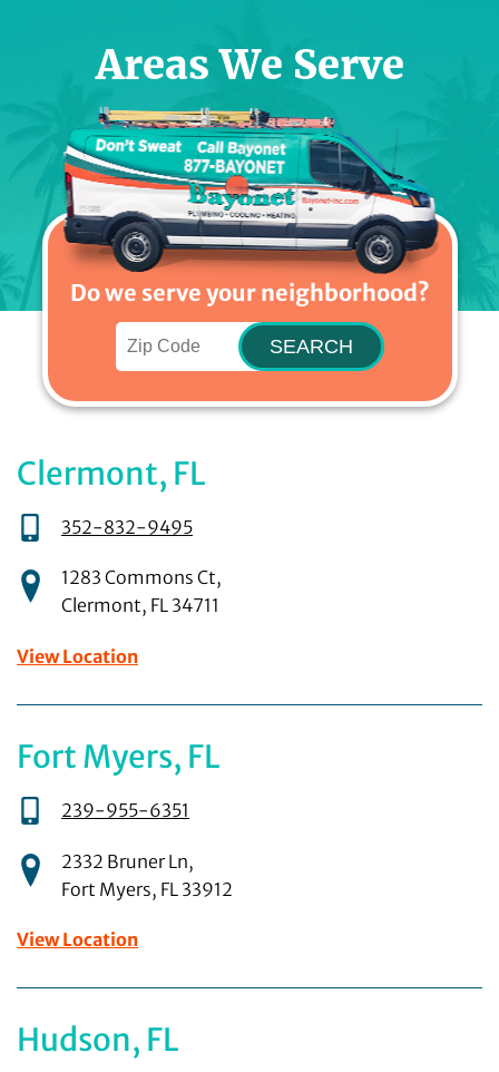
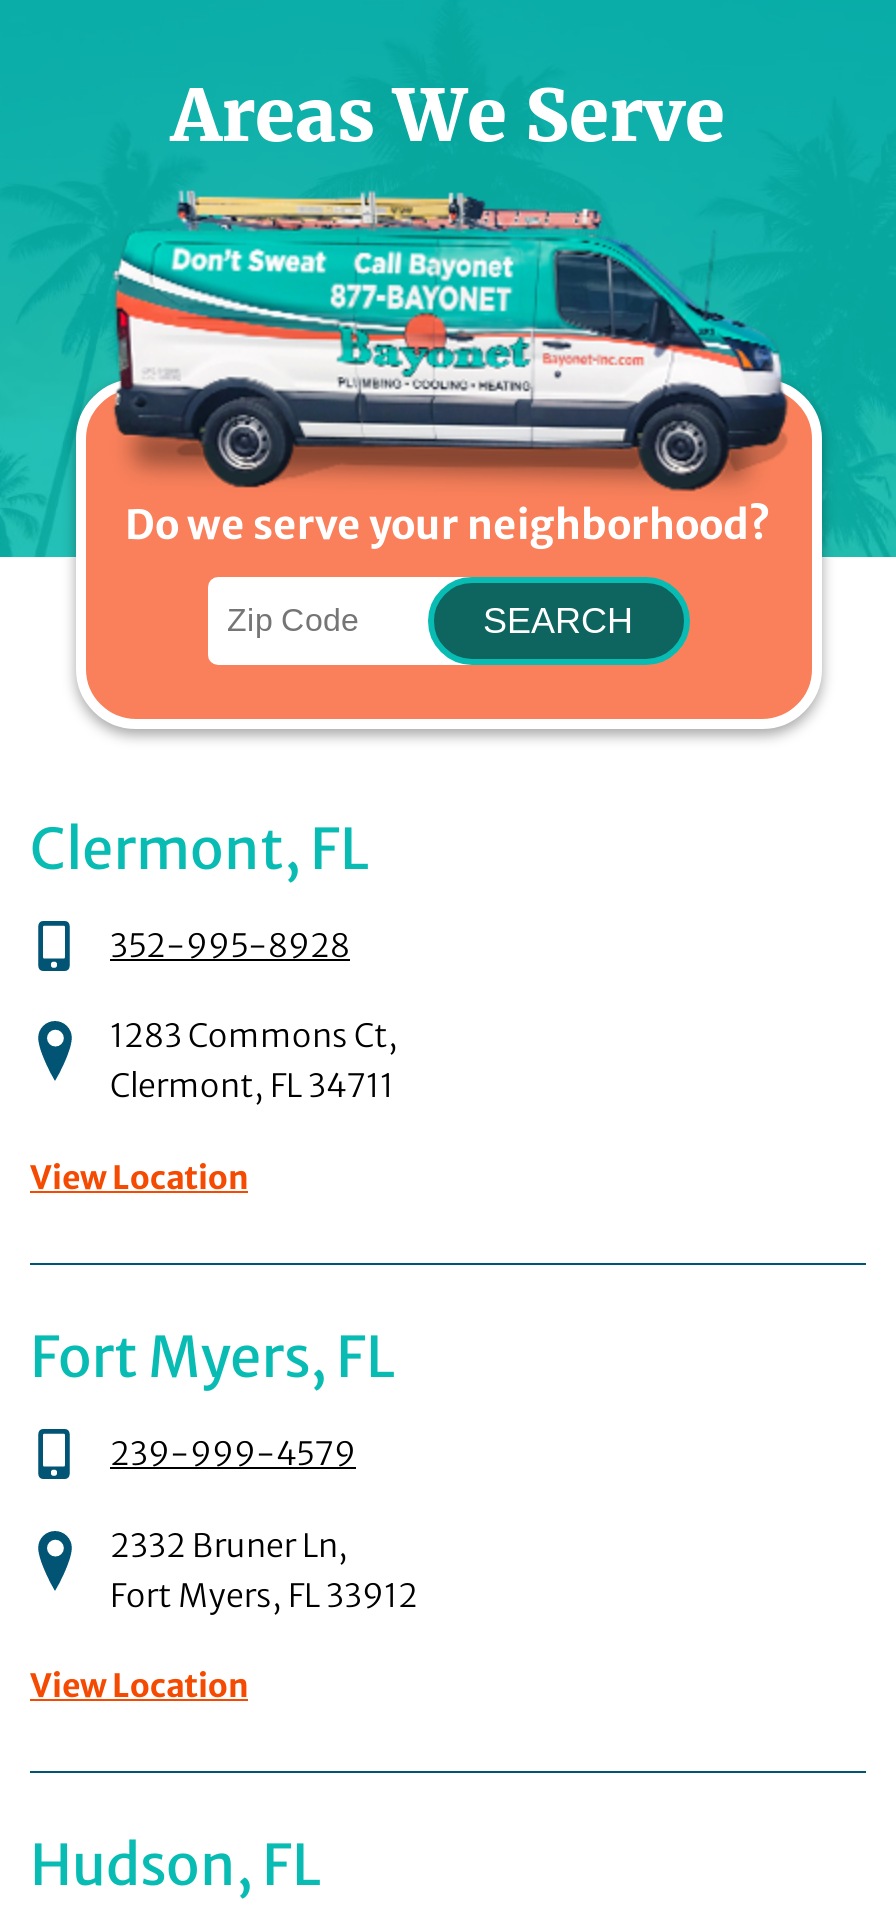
- 352-832-9495
+ 352-995-8928

- 239-955-6351
+ 239-999-4579
